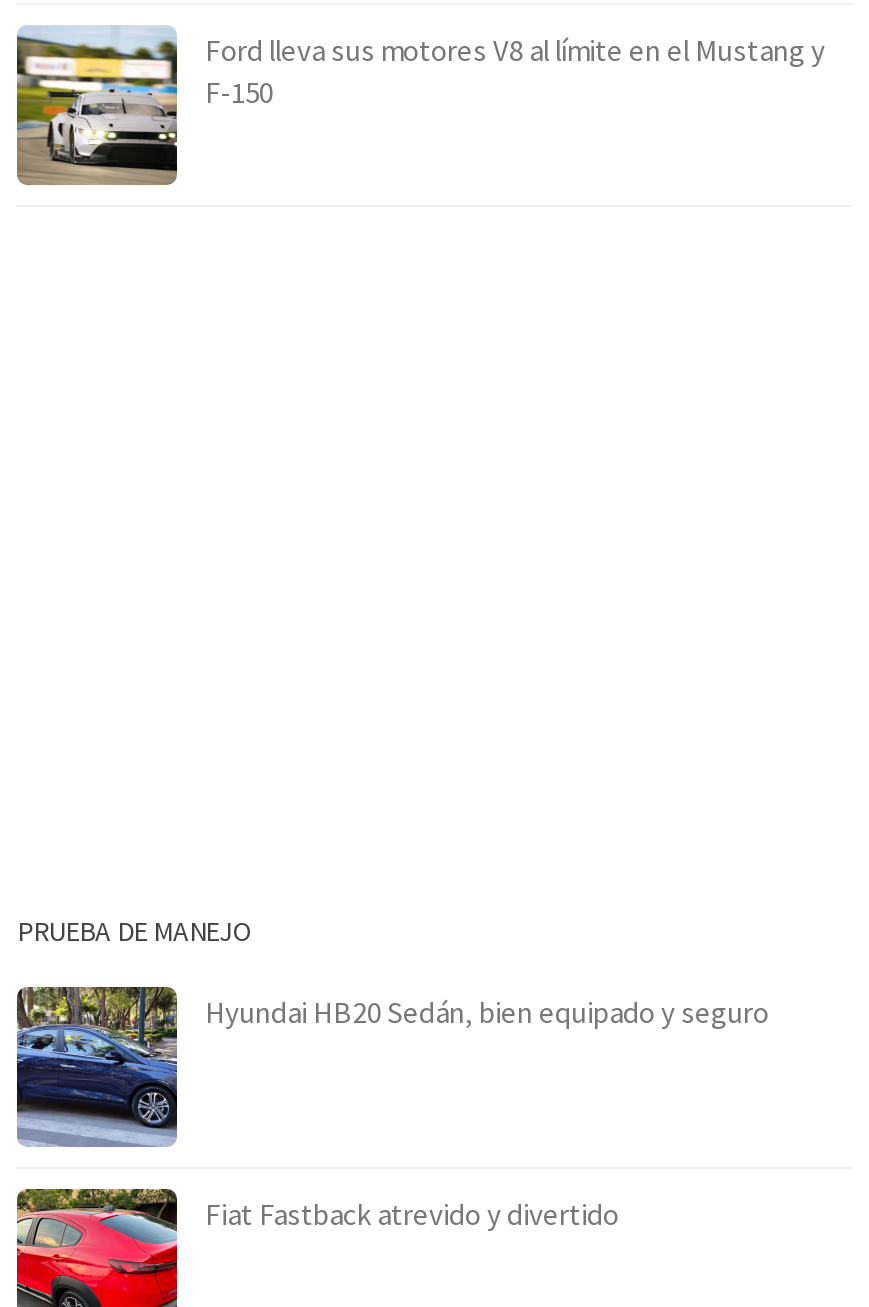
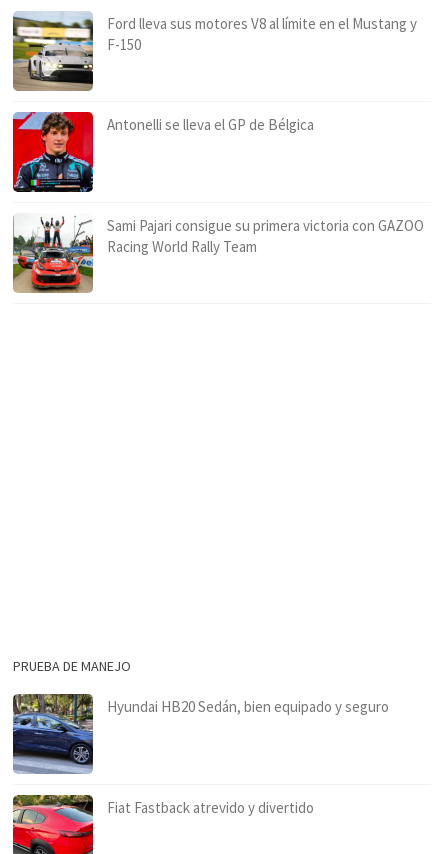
+ [image]
+ Antonelli se lleva el GP de Bélgica

+ [image]
+ Sami Pajari consigue su primera victoria con GAZOO
+ Racing World Rally Team
